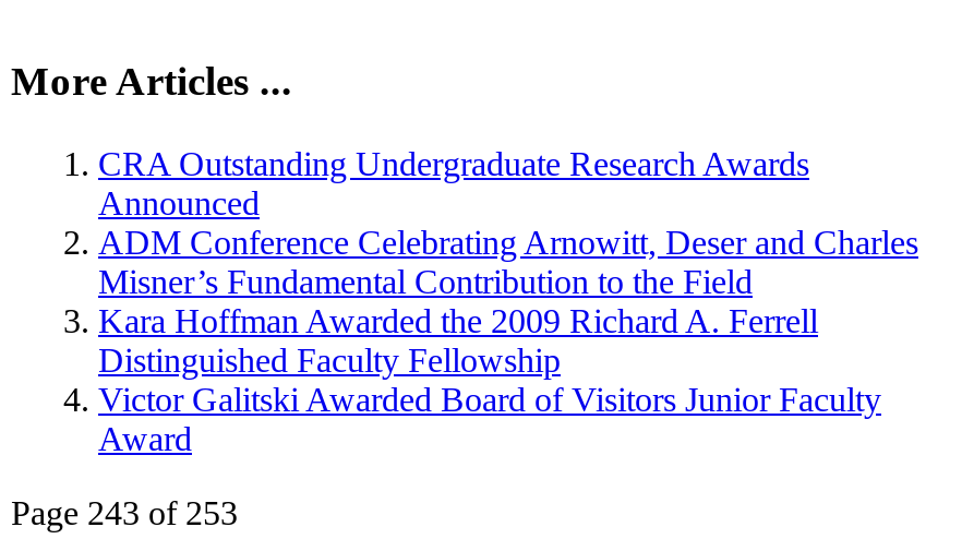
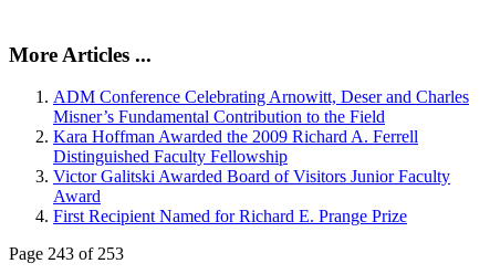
- CRA Outstanding Undergraduate Research Awards
- Announced

moved up: ADM Conference Celebrating Arnowitt, Deser and Charles | Misner’s Fundamental Contribution to the Field | Kara Hoffman Awarded the 2009 Richard A. Ferrell | Distinguished Faculty Fellowship | Victor Galitski Awarded Board of Visitors Junior Faculty | Award

+ First Recipient Named for Richard E. Prange Prize
